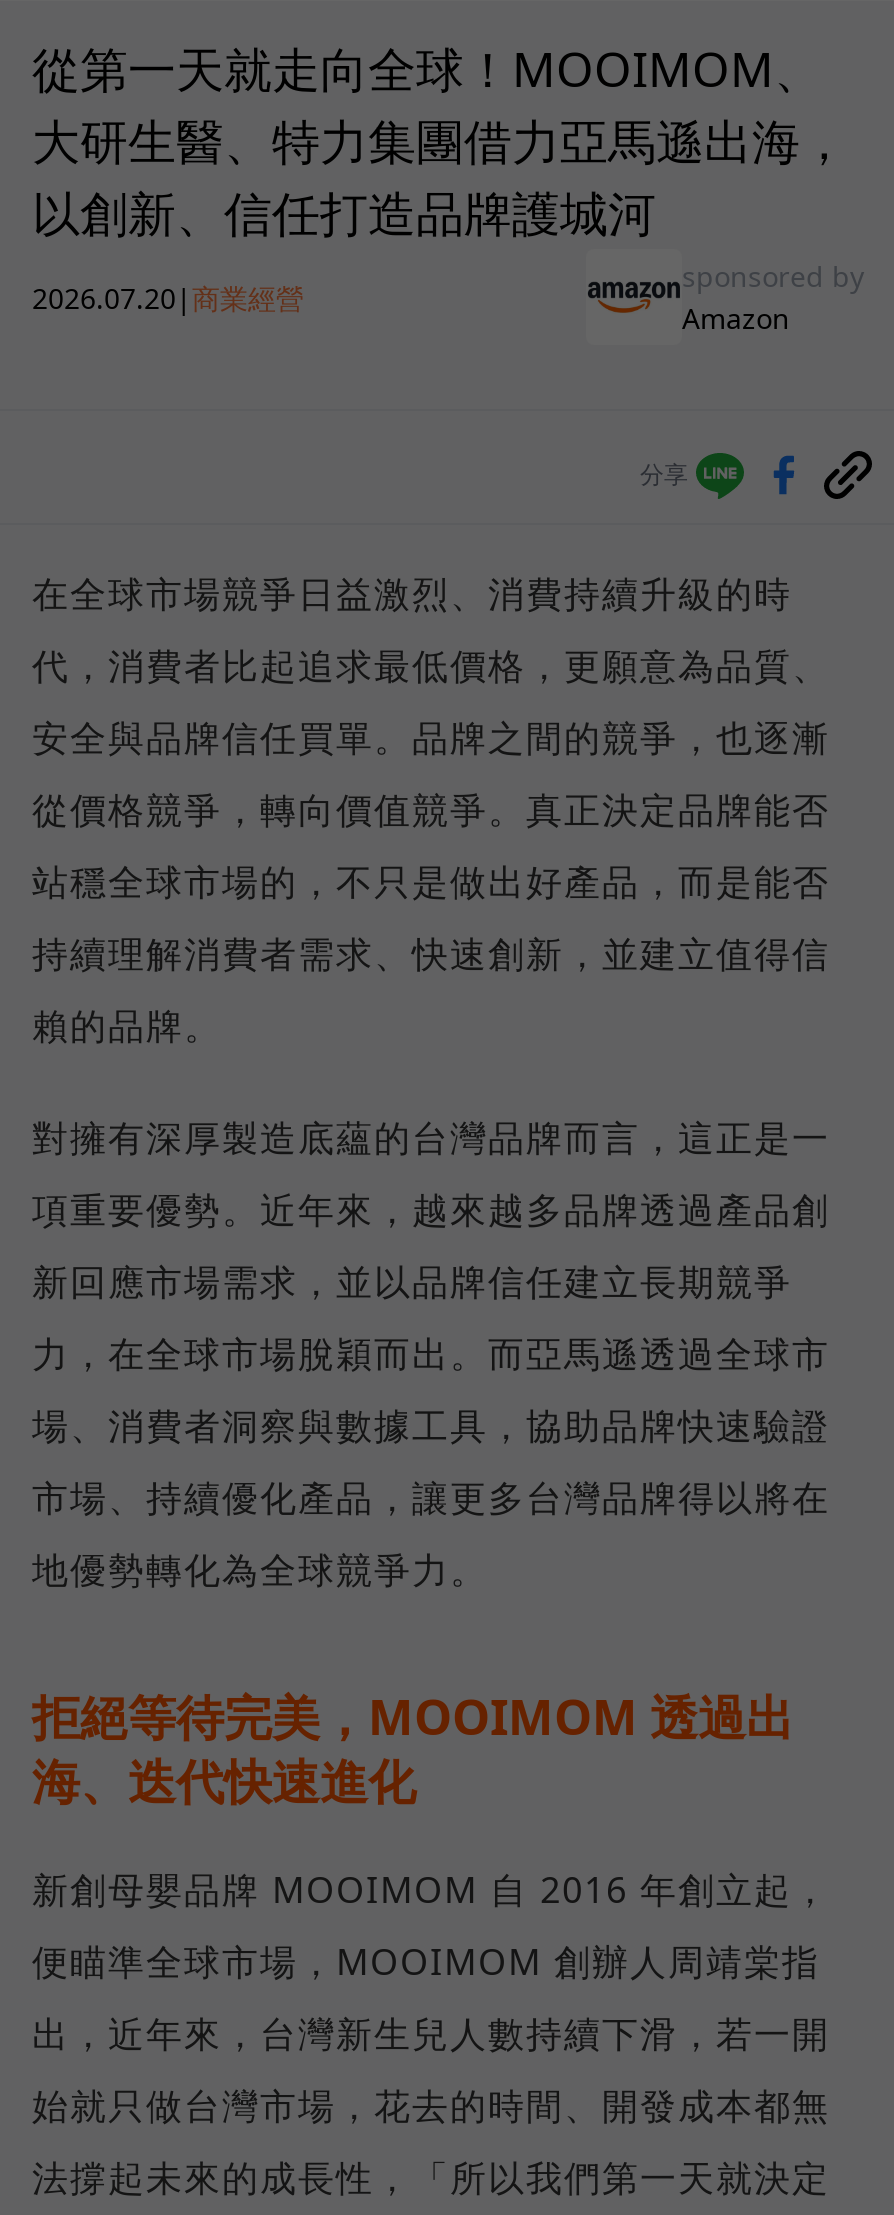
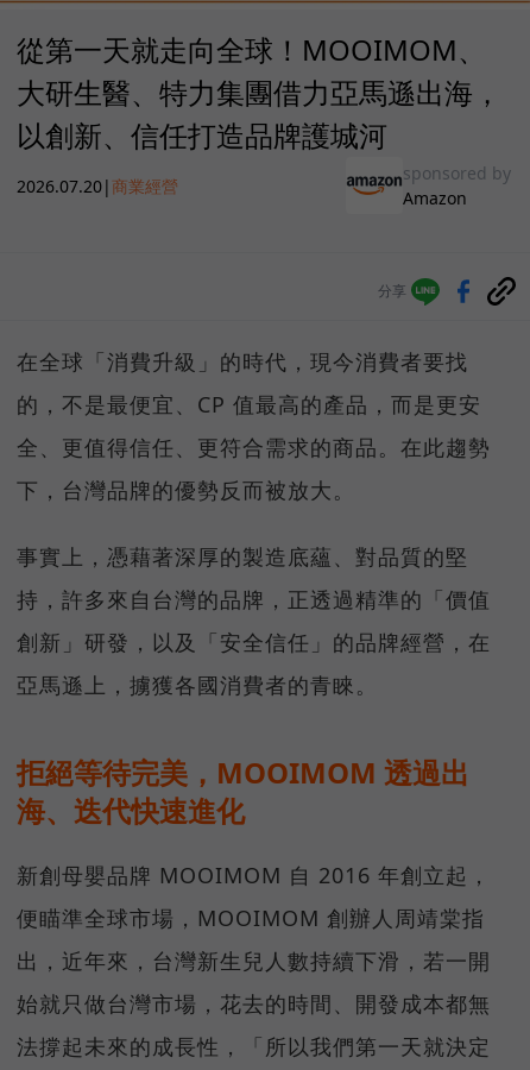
- 在全球市場競爭日益激烈、消費持續升級的時
- 代，消費者比起追求最低價格，更願意為品質、
- 安全與品牌信任買單。品牌之間的競爭，也逐漸
- 從價格競爭，轉向價值競爭。真正決定品牌能否
- 站穩全球市場的，不只是做出好產品，而是能否
- 持續理解消費者需求、快速創新，並建立值得信
- 賴的品牌。
- 對擁有深厚製造底蘊的台灣品牌而言，這正是一
- 項重要優勢。近年來，越來越多品牌透過產品創
- 新回應市場需求，並以品牌信任建立長期競爭
- 力，在全球市場脫穎而出。而亞馬遜透過全球市
- 場、消費者洞察與數據工具，協助品牌快速驗證
- 市場、持續優化產品，讓更多台灣品牌得以將在
- 地優勢轉化為全球競爭力。
+ 在全球「消費升級」的時代，現今消費者要找
+ 的，不是最便宜、CP 值最高的產品，而是更安
+ 全、更值得信任、更符合需求的商品。在此趨勢
+ 下，台灣品牌的優勢反而被放大。
+ 事實上，憑藉著深厚的製造底蘊、對品質的堅
+ 持，許多來自台灣的品牌，正透過精準的「價值
+ 創新」研發，以及「安全信任」的品牌經營，在
+ 亞馬遜上，擄獲各國消費者的青睞。
